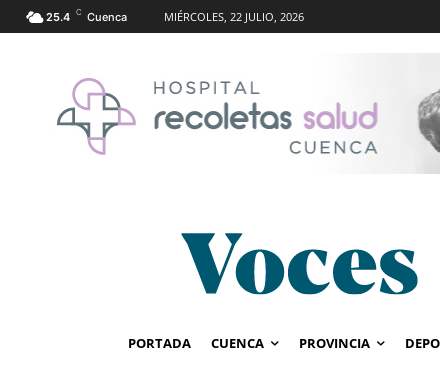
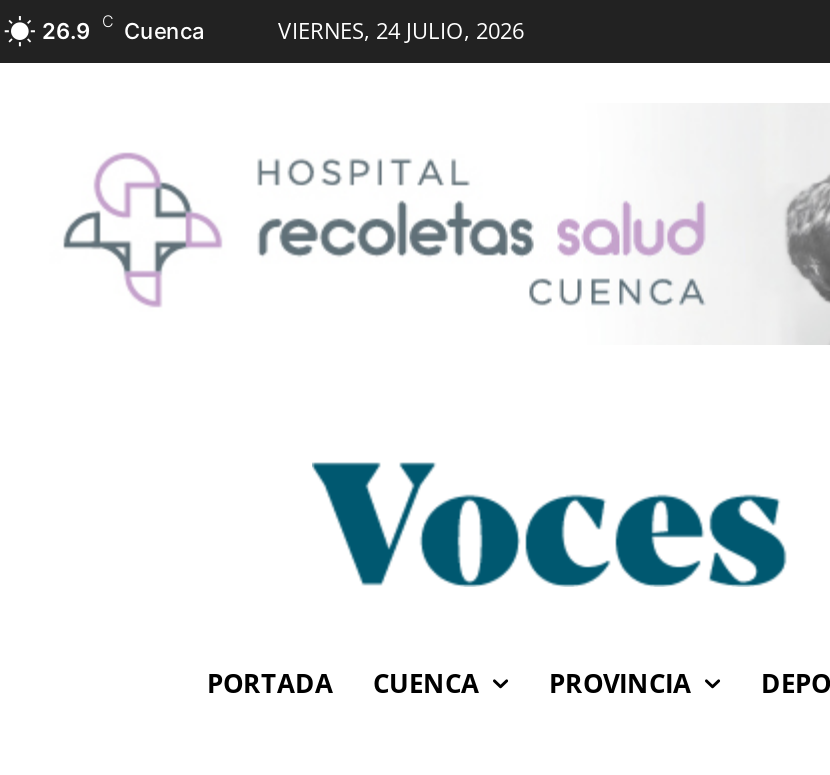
- 25.4 C Cuenca
+ 26.9 C Cuenca

- MIÉRCOLES, 22 JULIO, 2026
+ VIERNES, 24 JULIO, 2026
